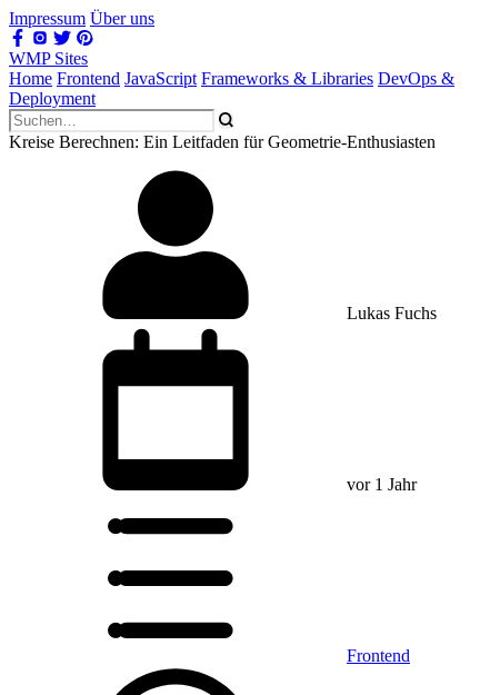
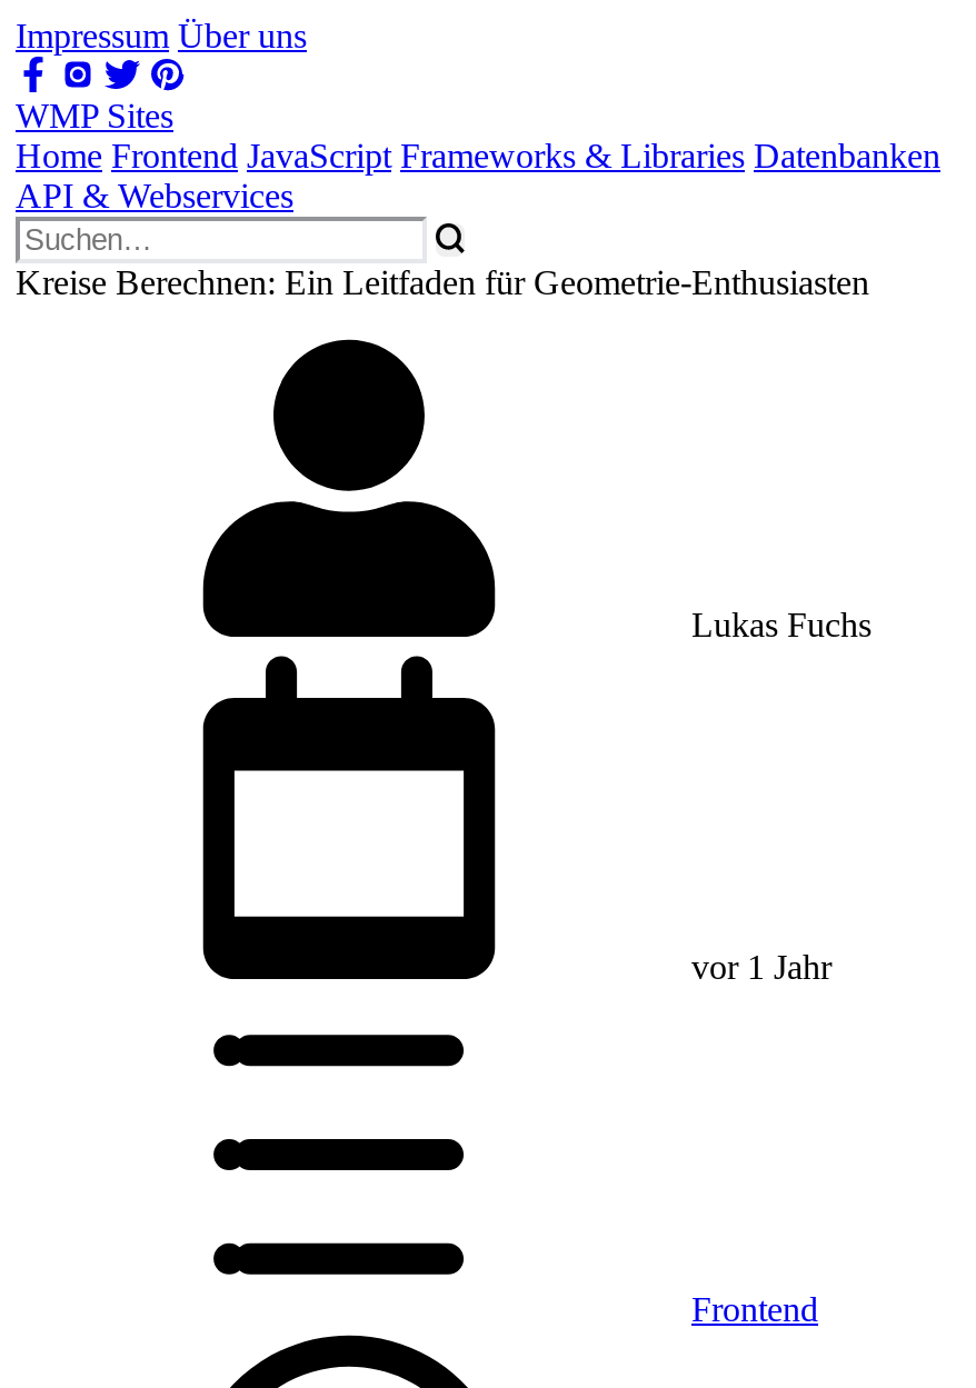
- Home Frontend JavaScript Frameworks & Libraries DevOps &
- Deployment
+ Home Frontend JavaScript Frameworks & Libraries Datenbanken
+ API & Webservices
